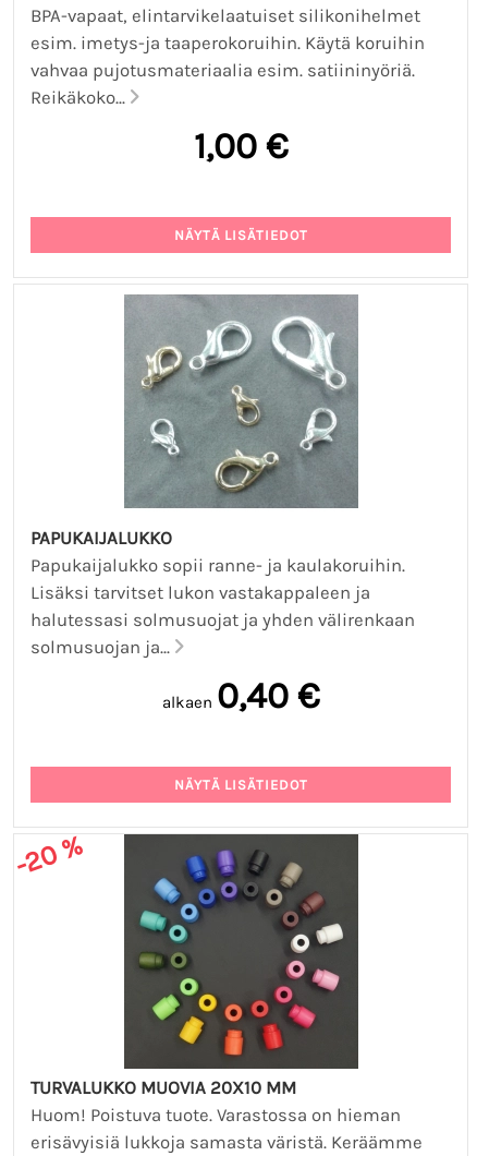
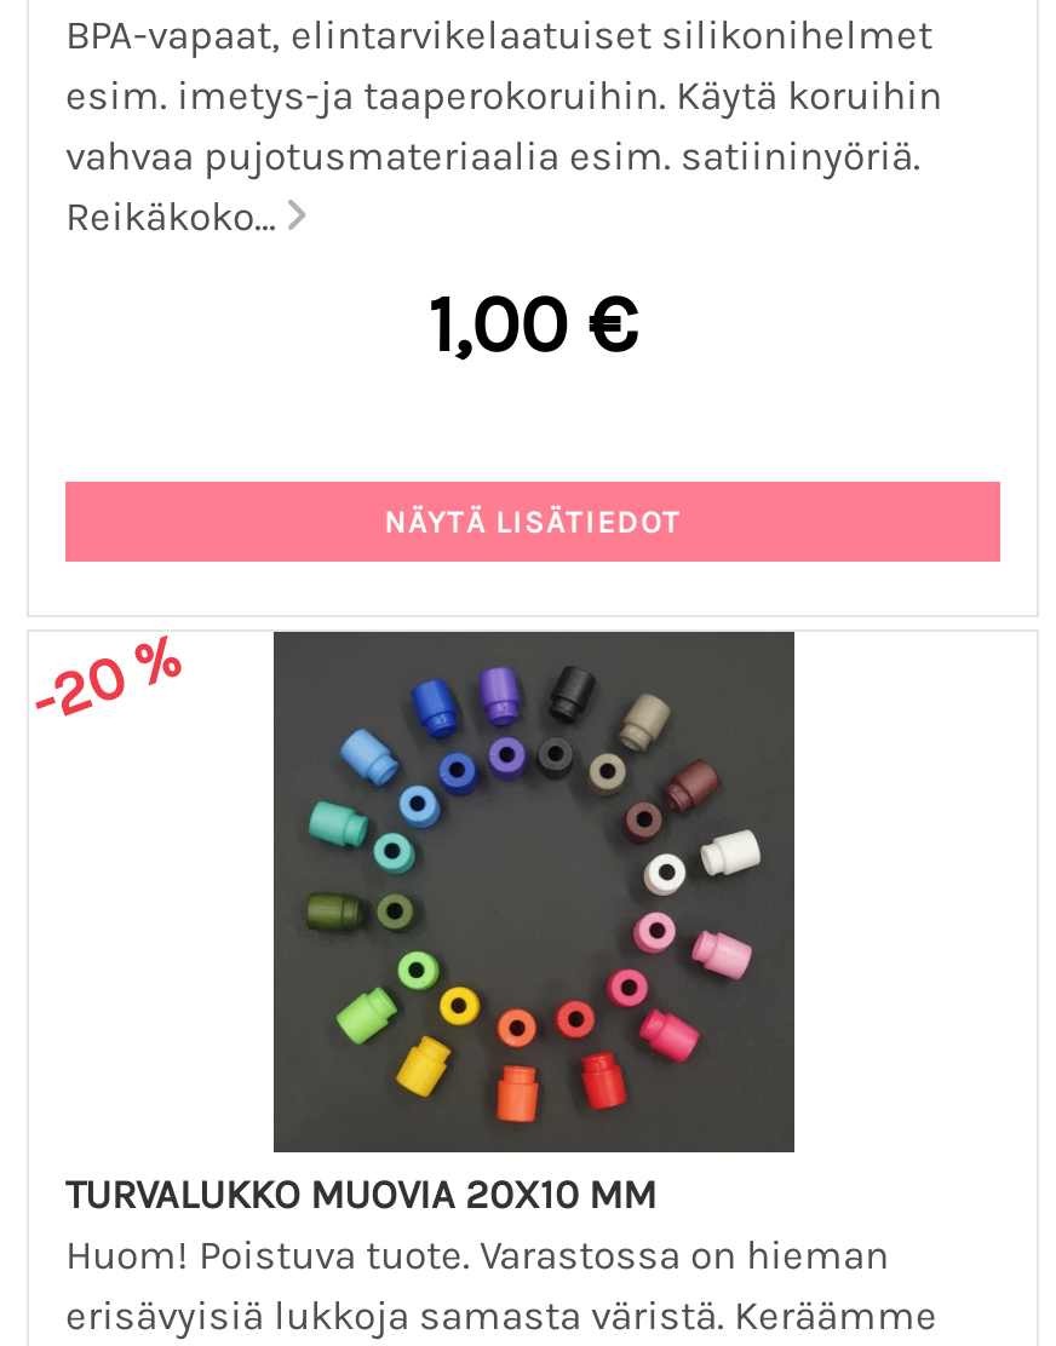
- [image]
- PAPUKAIJALUKKO
- Papukaijalukko sopii ranne- ja kaulakoruihin.
- Lisäksi tarvitset lukon vastakappaleen ja
- halutessasi solmusuojat ja yhden välirenkaan
- solmusuojan ja...
- alkaen 0,40 €
